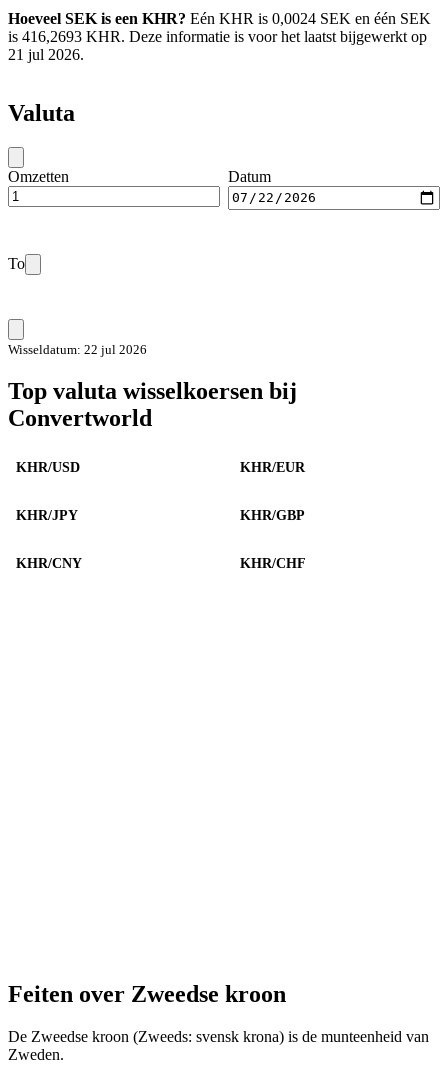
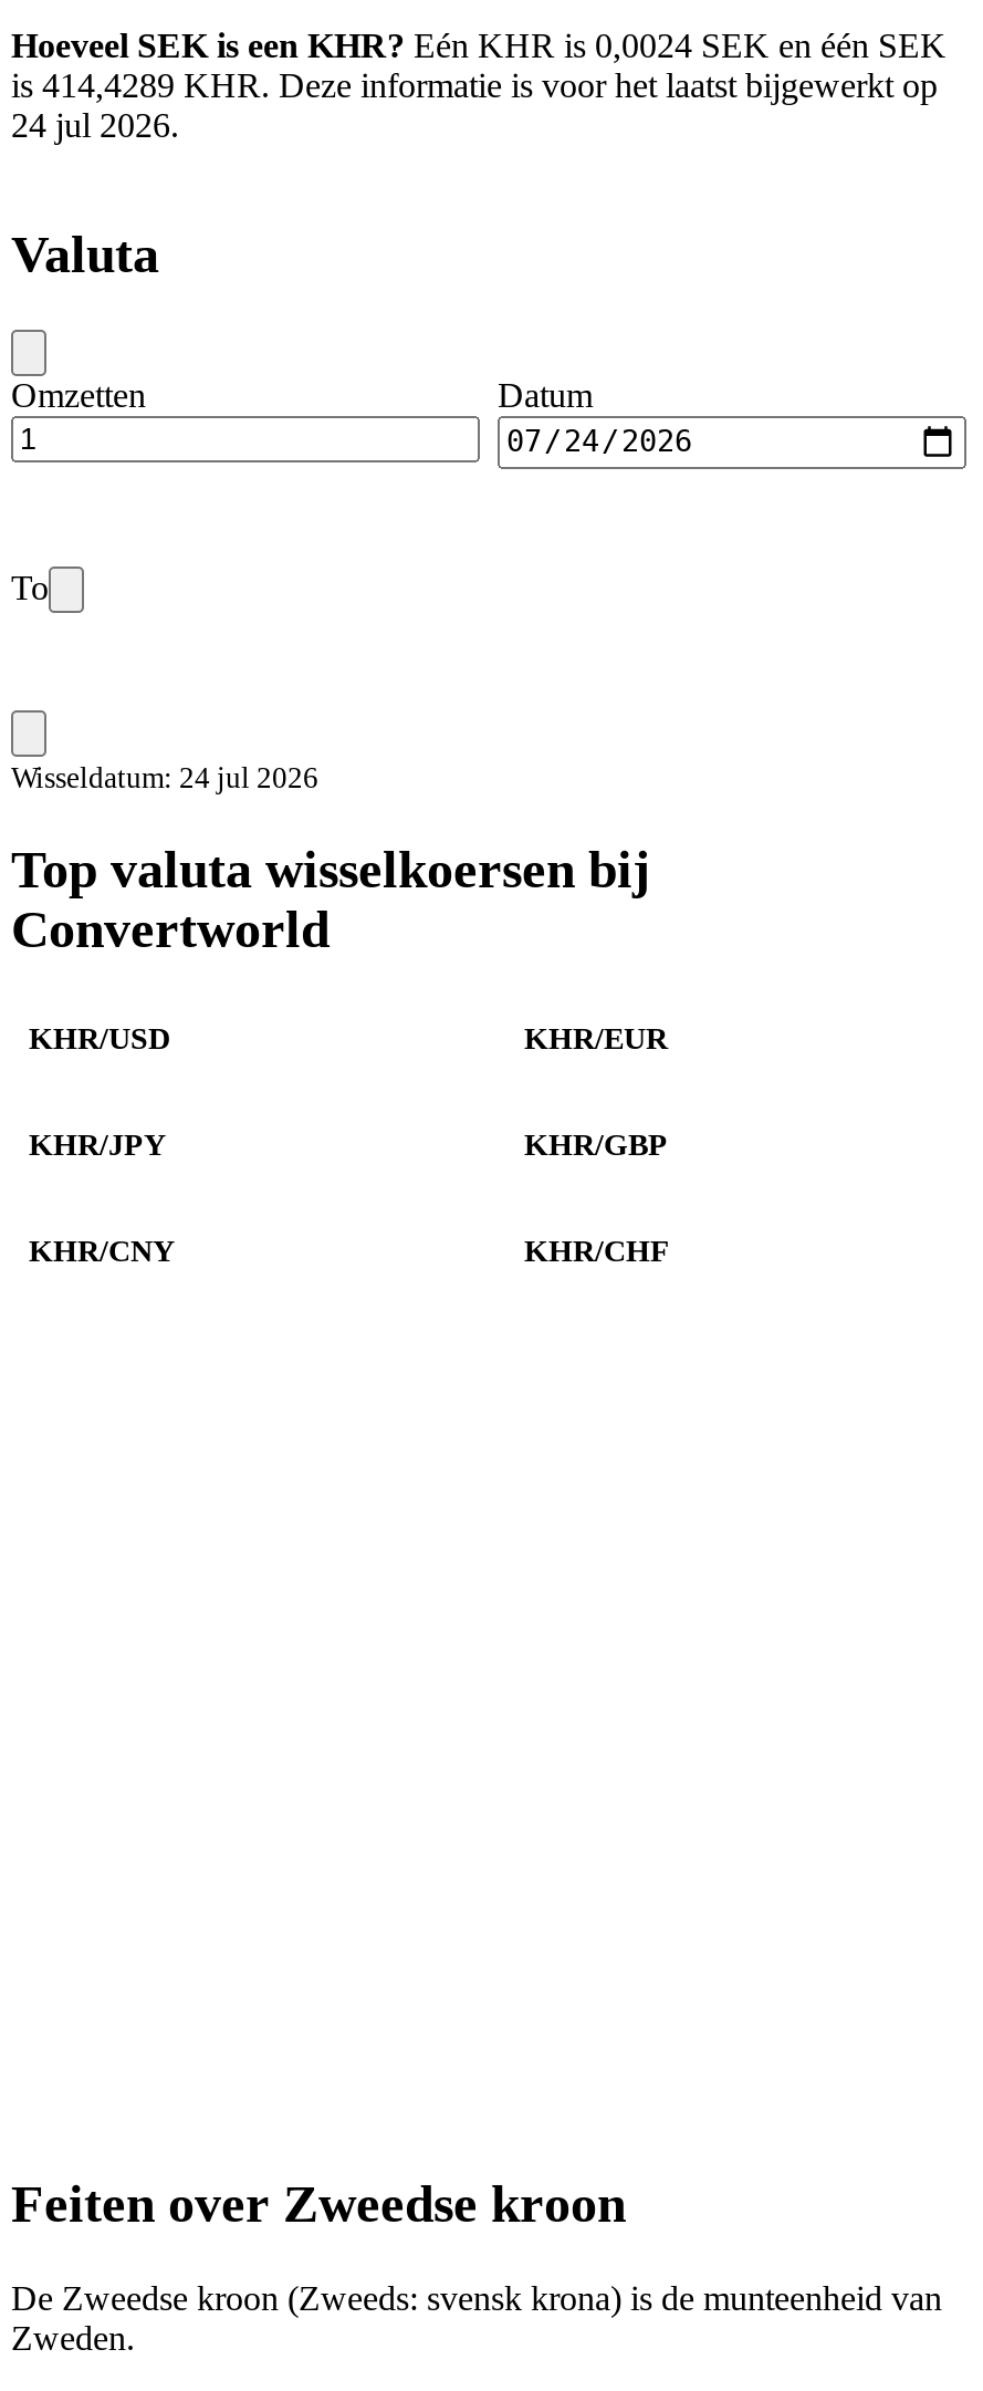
- is 416,2693 KHR. Deze informatie is voor het laatst bijgewerkt op
+ is 414,4289 KHR. Deze informatie is voor het laatst bijgewerkt op

- 21 jul 2026.
+ 24 jul 2026.

- Wisseldatum: 22 jul 2026
+ Wisseldatum: 24 jul 2026
